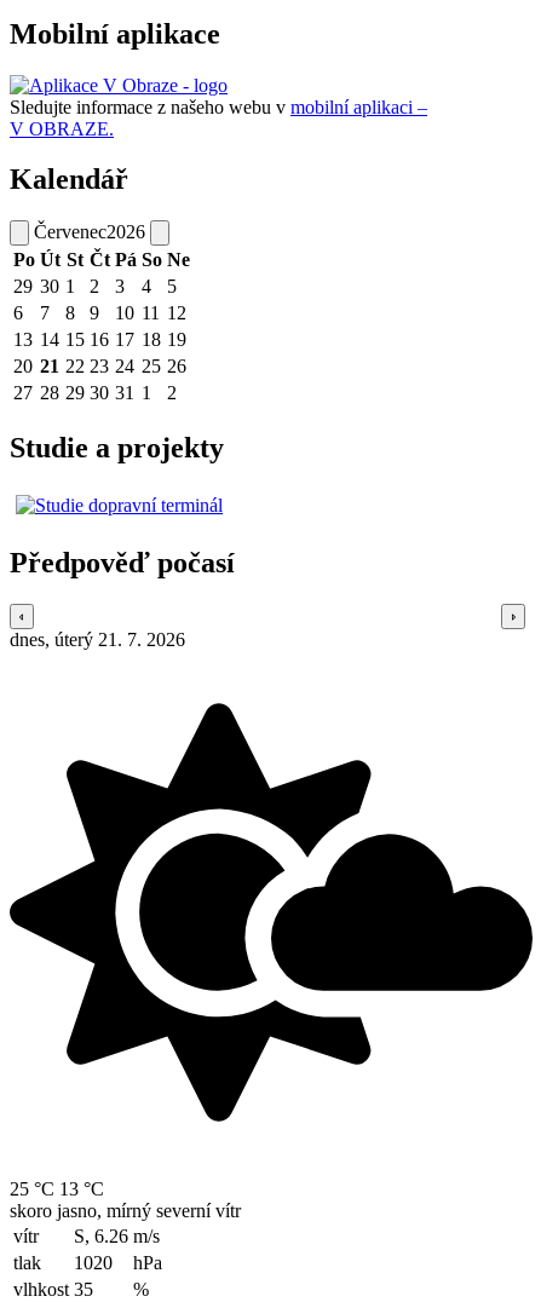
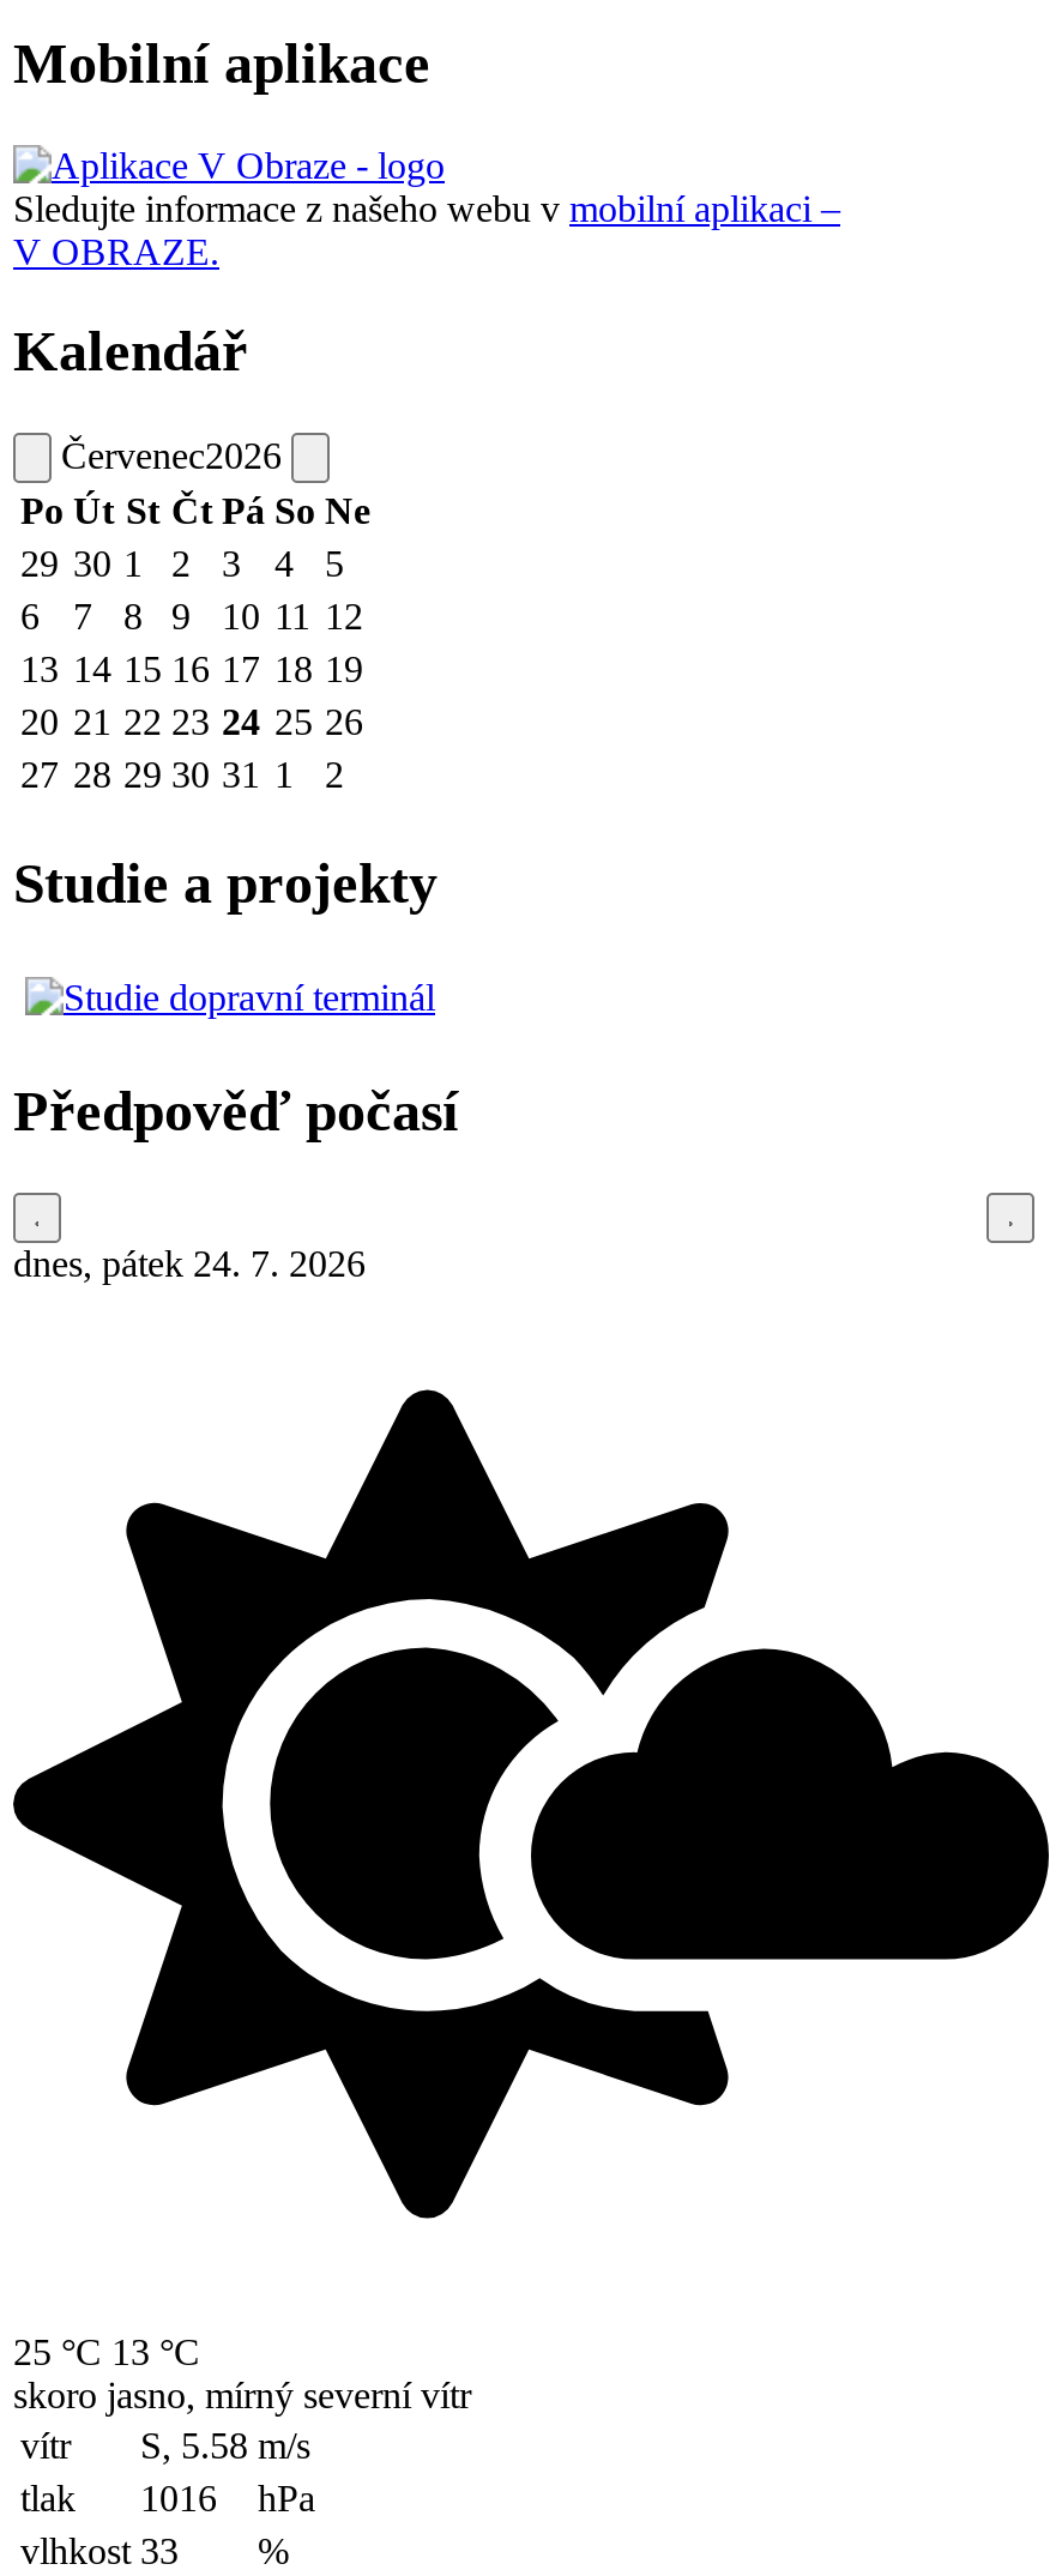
- dnes, úterý 21. 7. 2026
+ dnes, pátek 24. 7. 2026

- vítr S, 6.26 m/s
+ vítr S, 5.58 m/s

- tlak 1020 hPa
+ tlak 1016 hPa

- vlhkost 35
+ vlhkost 33
